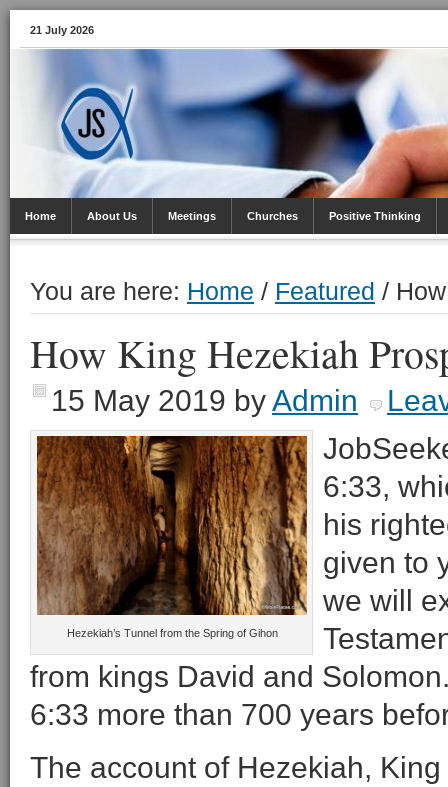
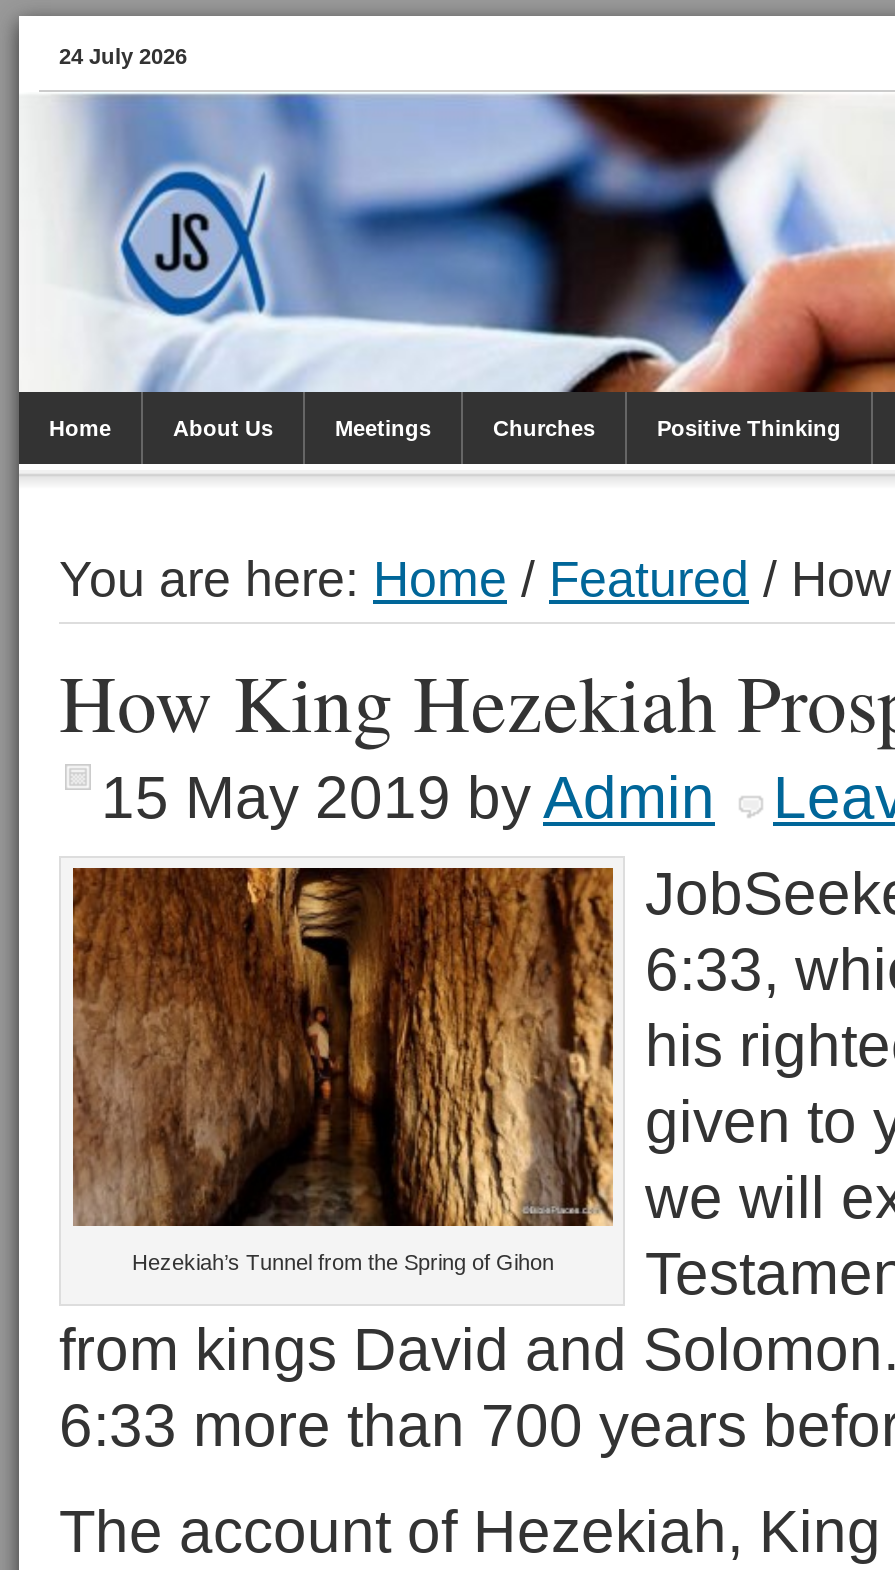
- 21 July 2026
+ 24 July 2026
